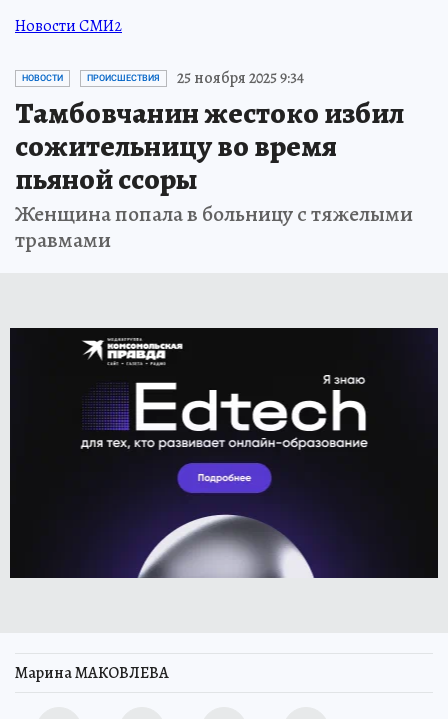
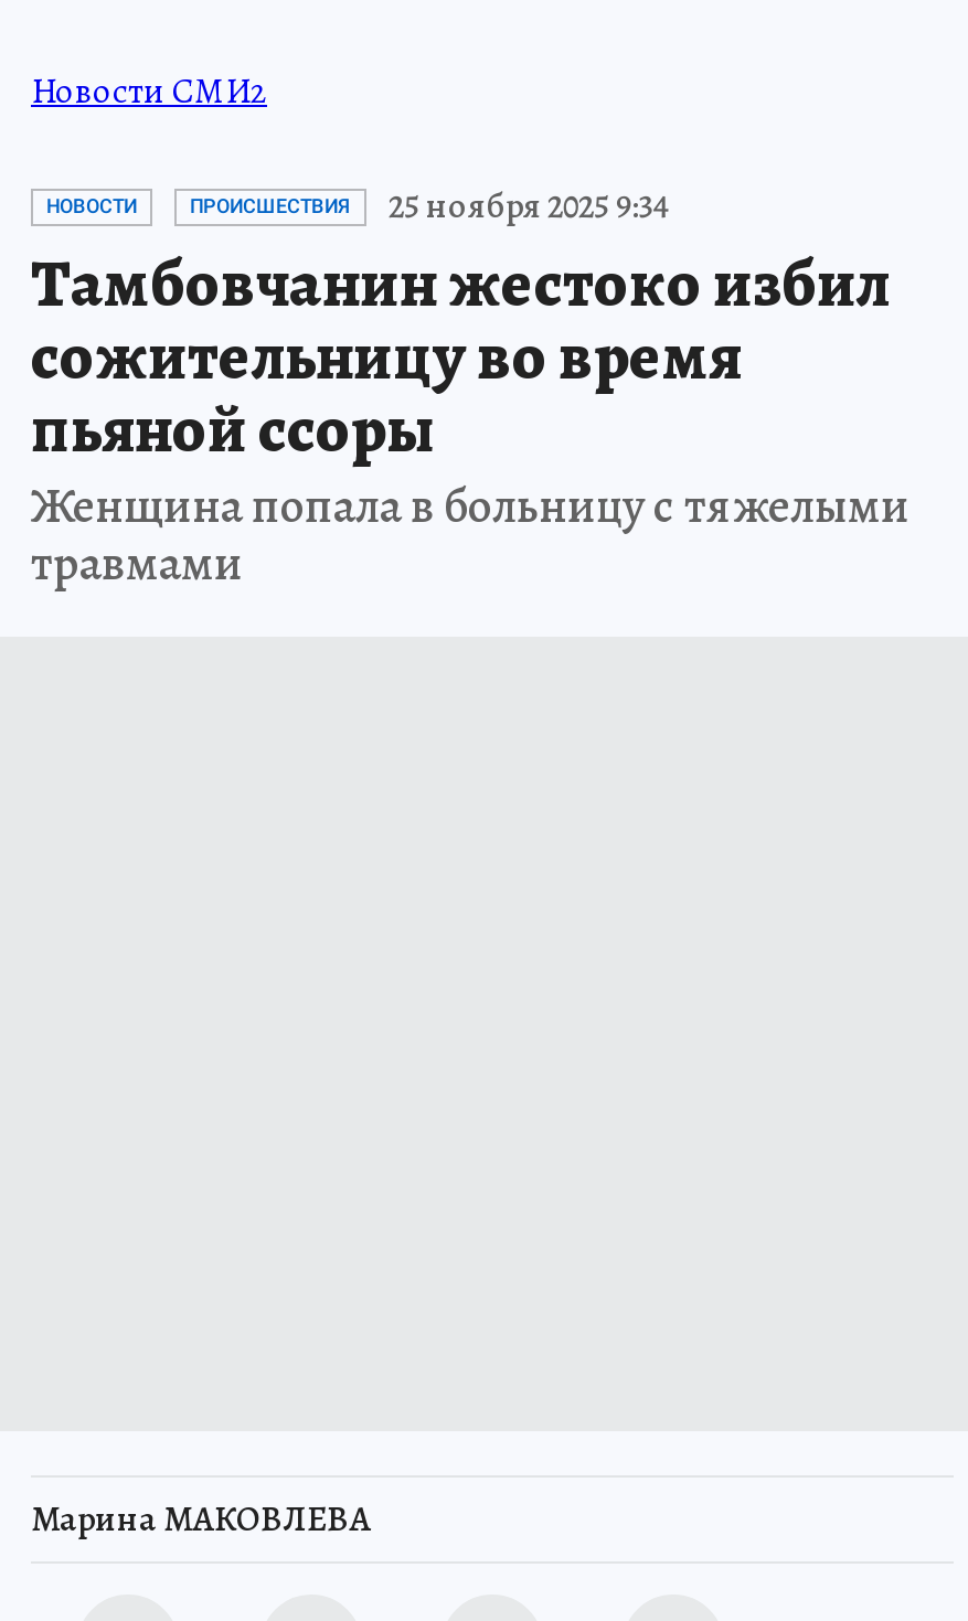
- [image]
